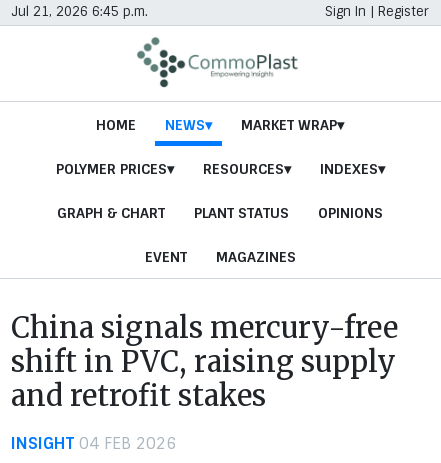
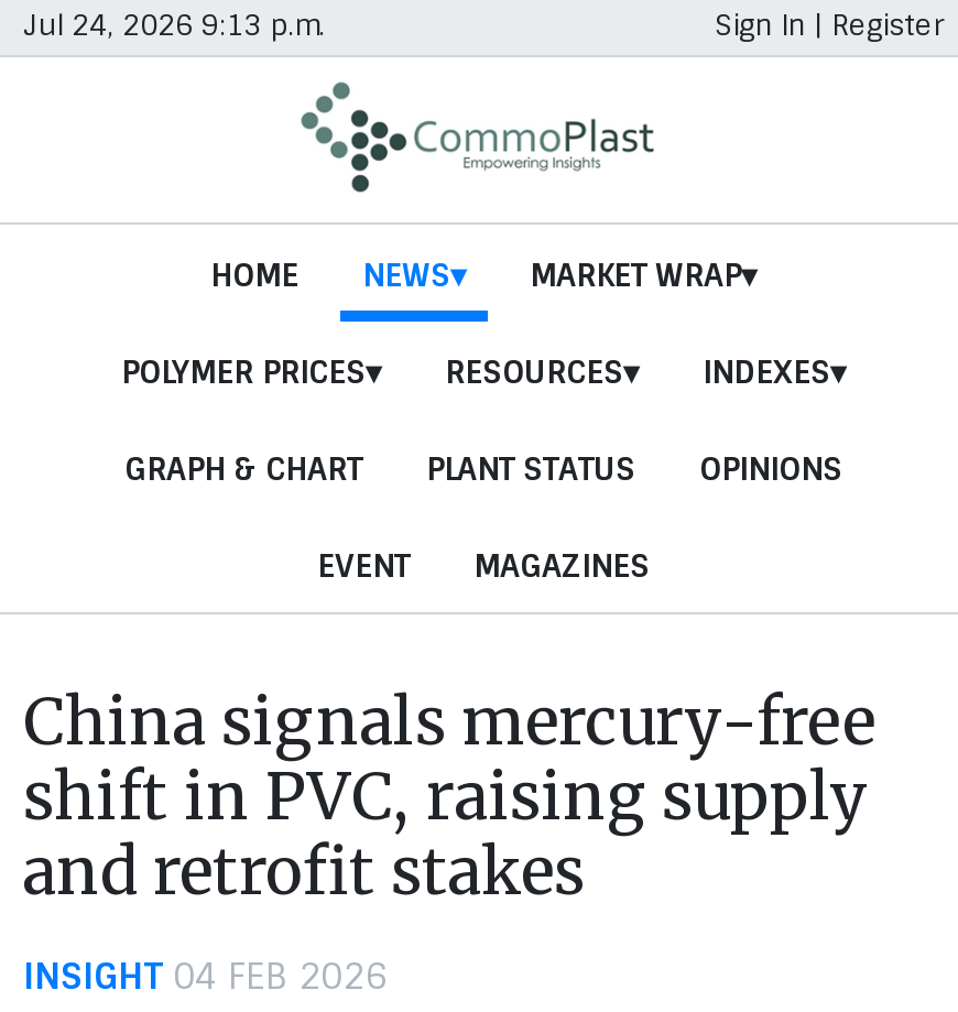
- Jul 21, 2026 6:45 p.m.
+ Jul 24, 2026 9:13 p.m.
